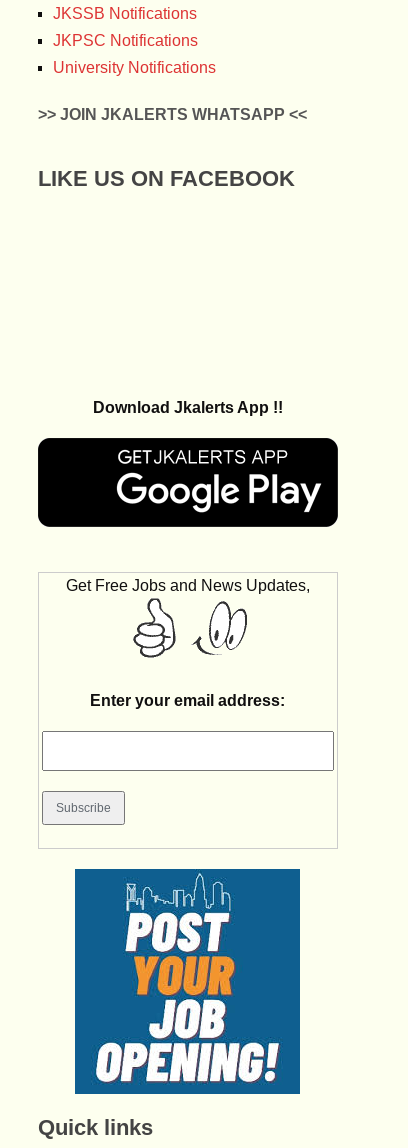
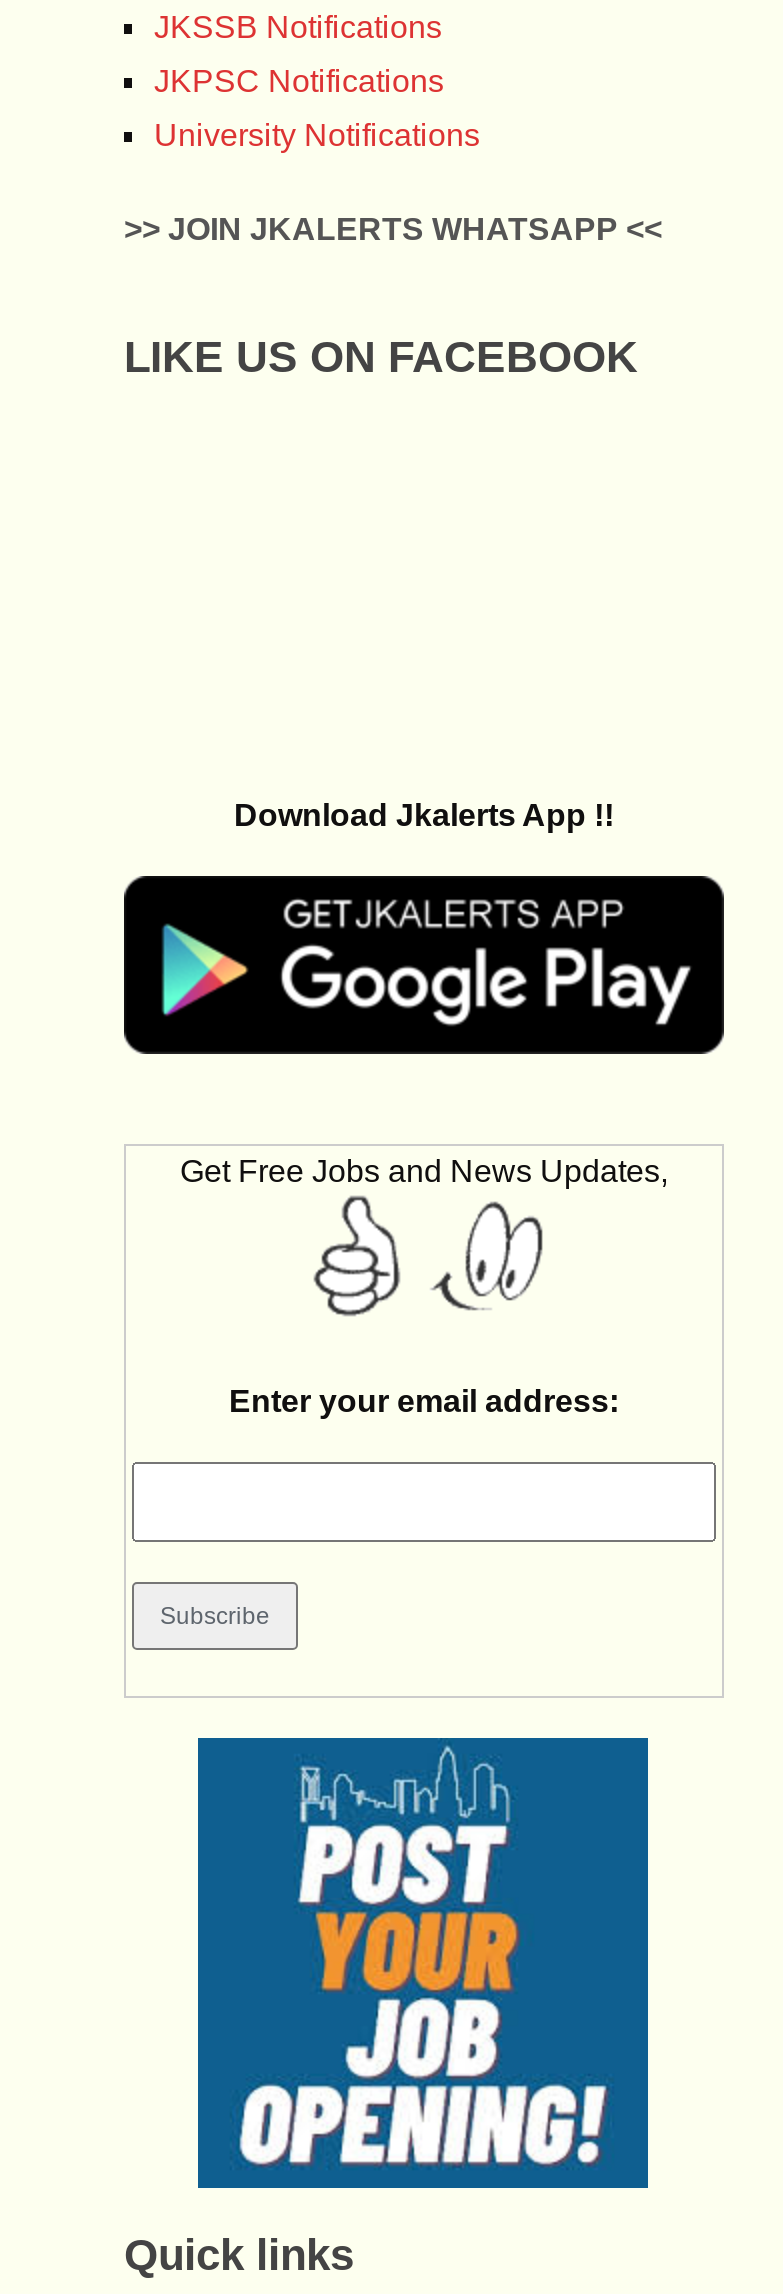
+ [image]
